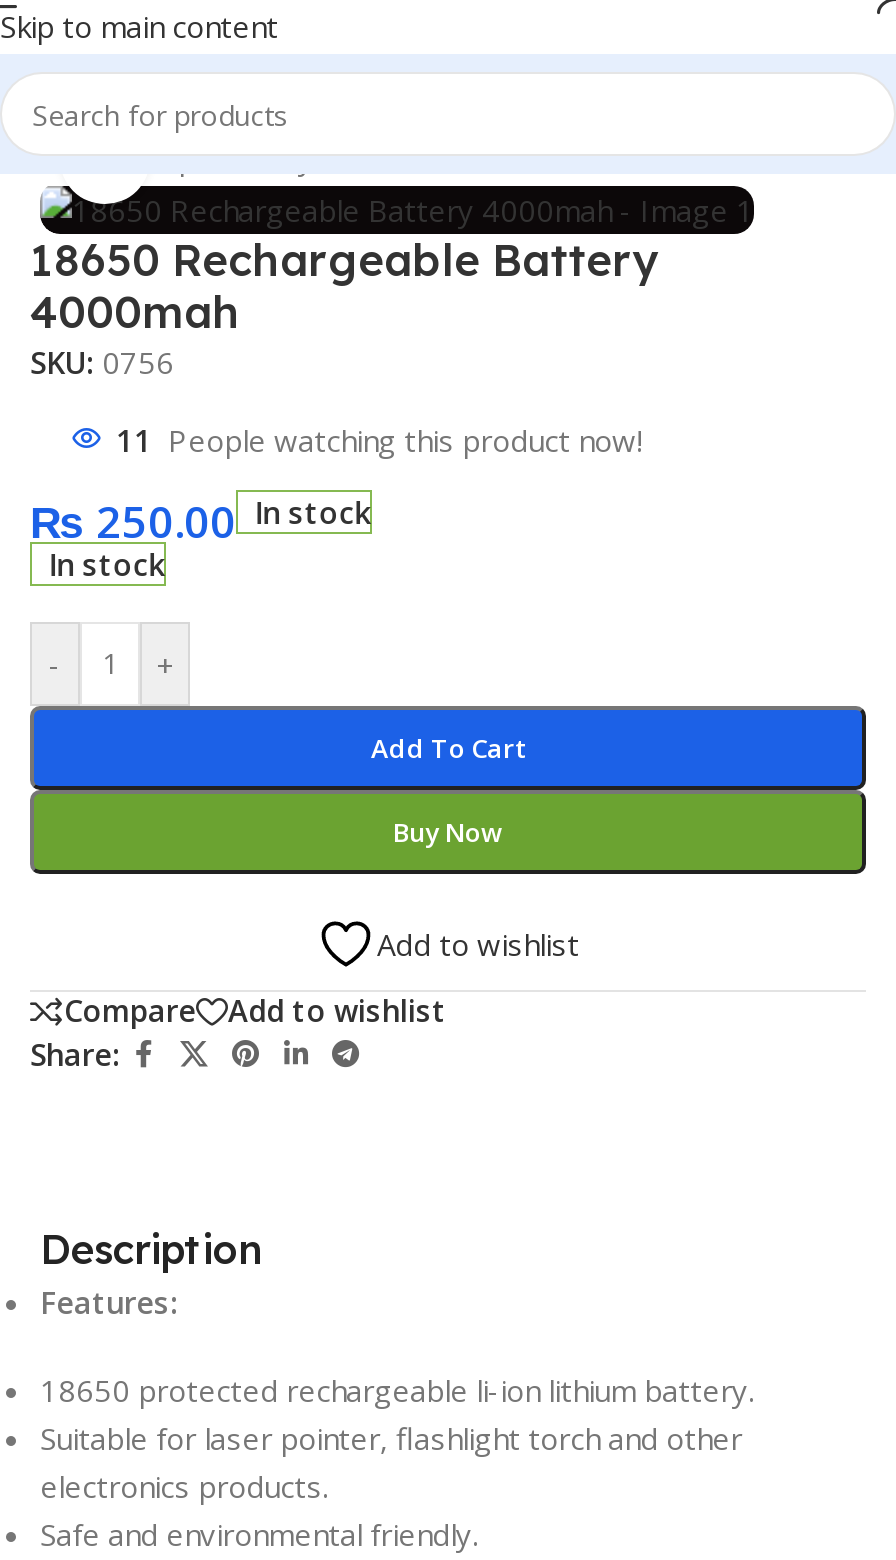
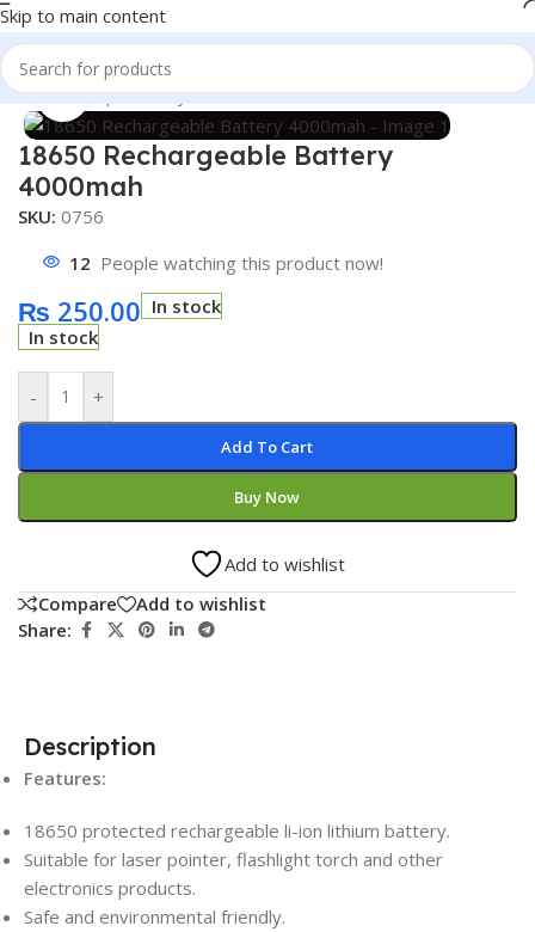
- 11 People watching this product now!
+ 12 People watching this product now!
